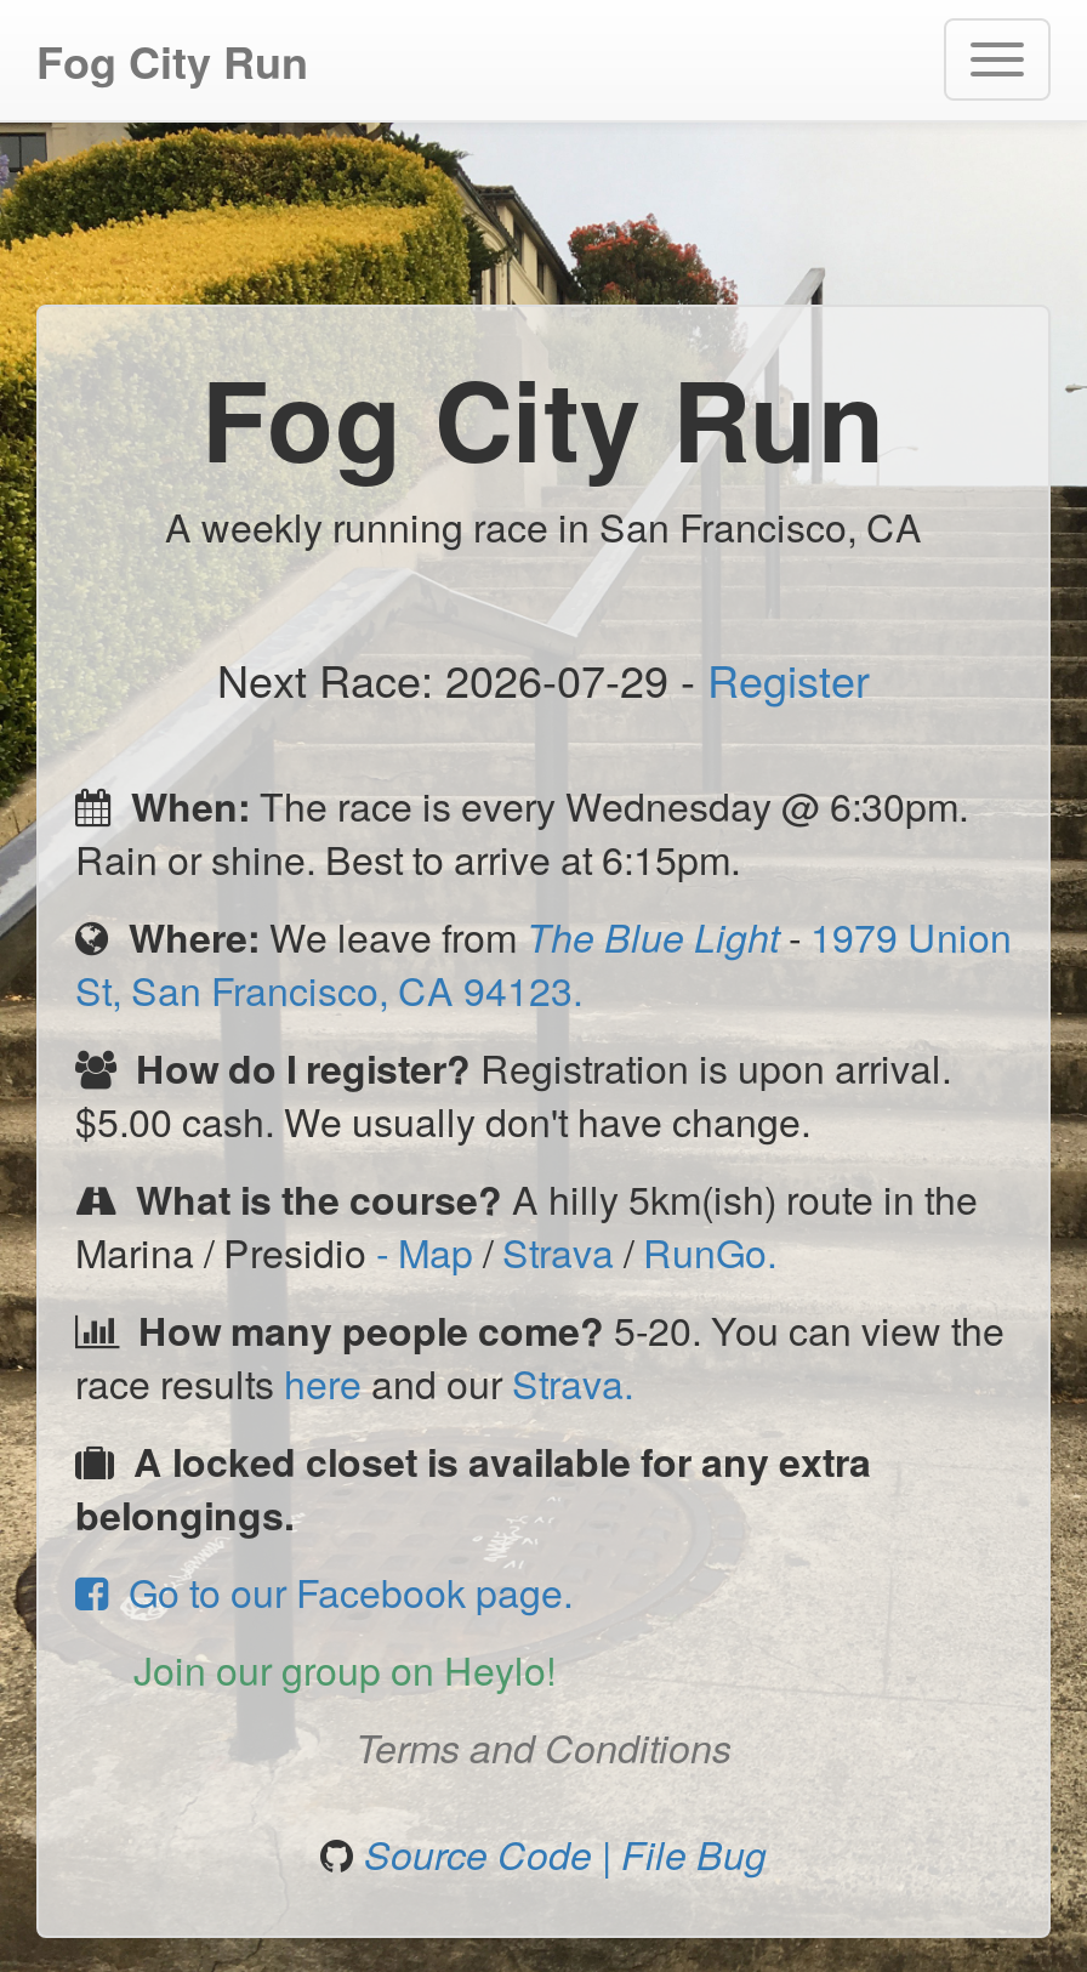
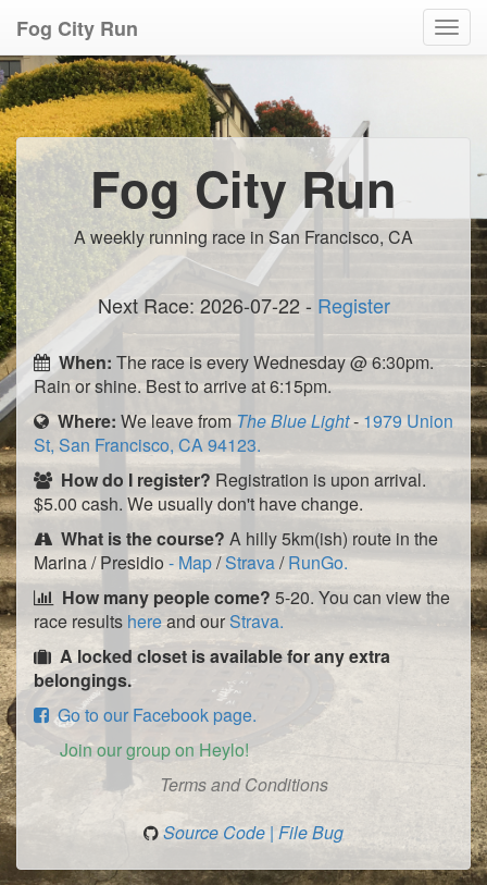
- Next Race: 2026-07-29 - Register
+ Next Race: 2026-07-22 - Register
